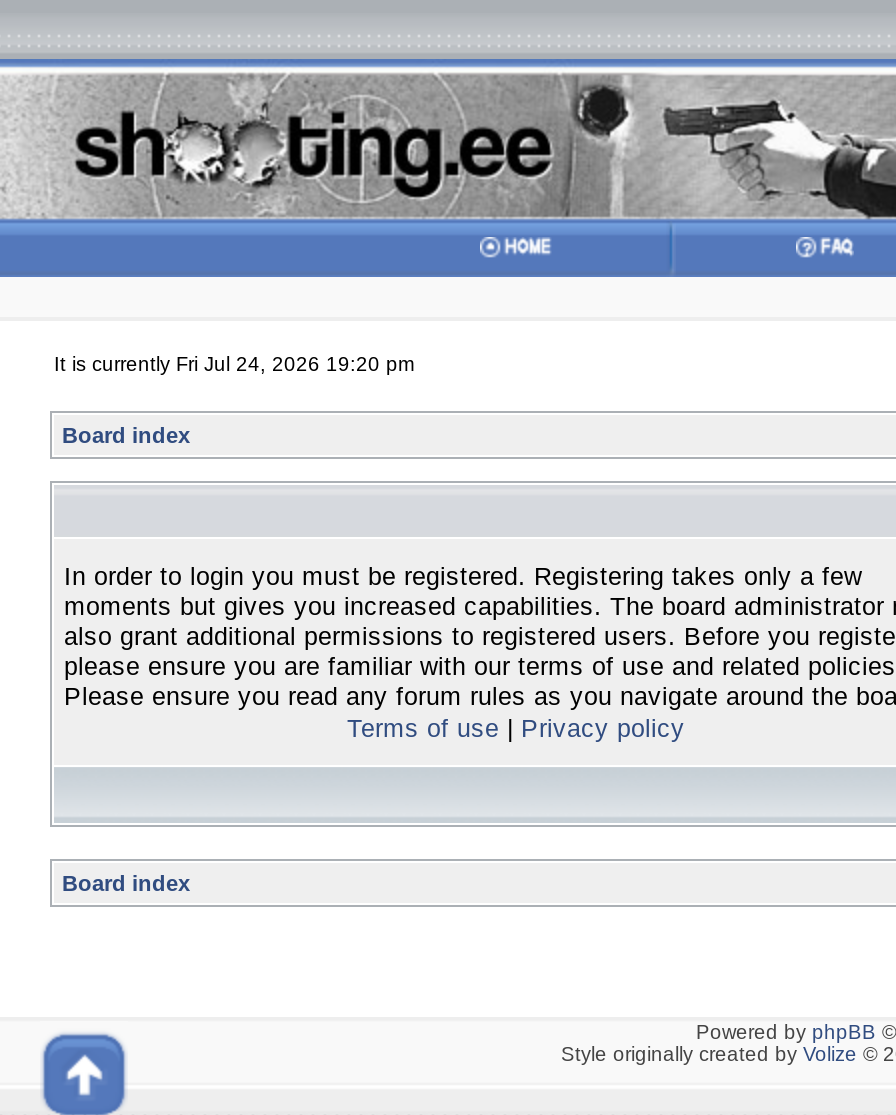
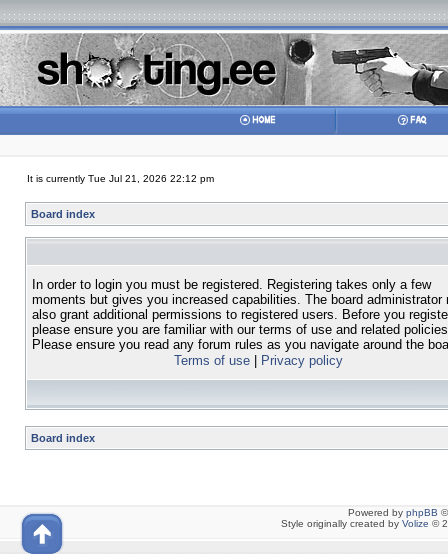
- It is currently Fri Jul 24, 2026 19:20 pm
+ It is currently Tue Jul 21, 2026 22:12 pm
